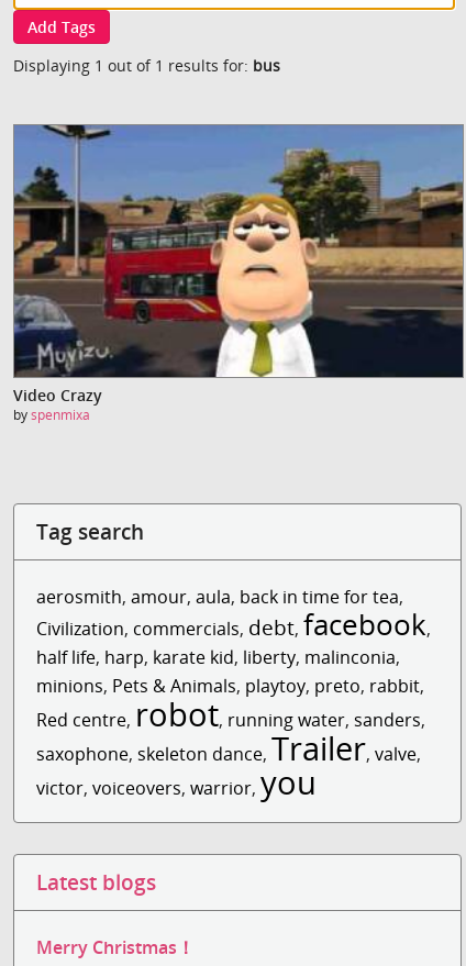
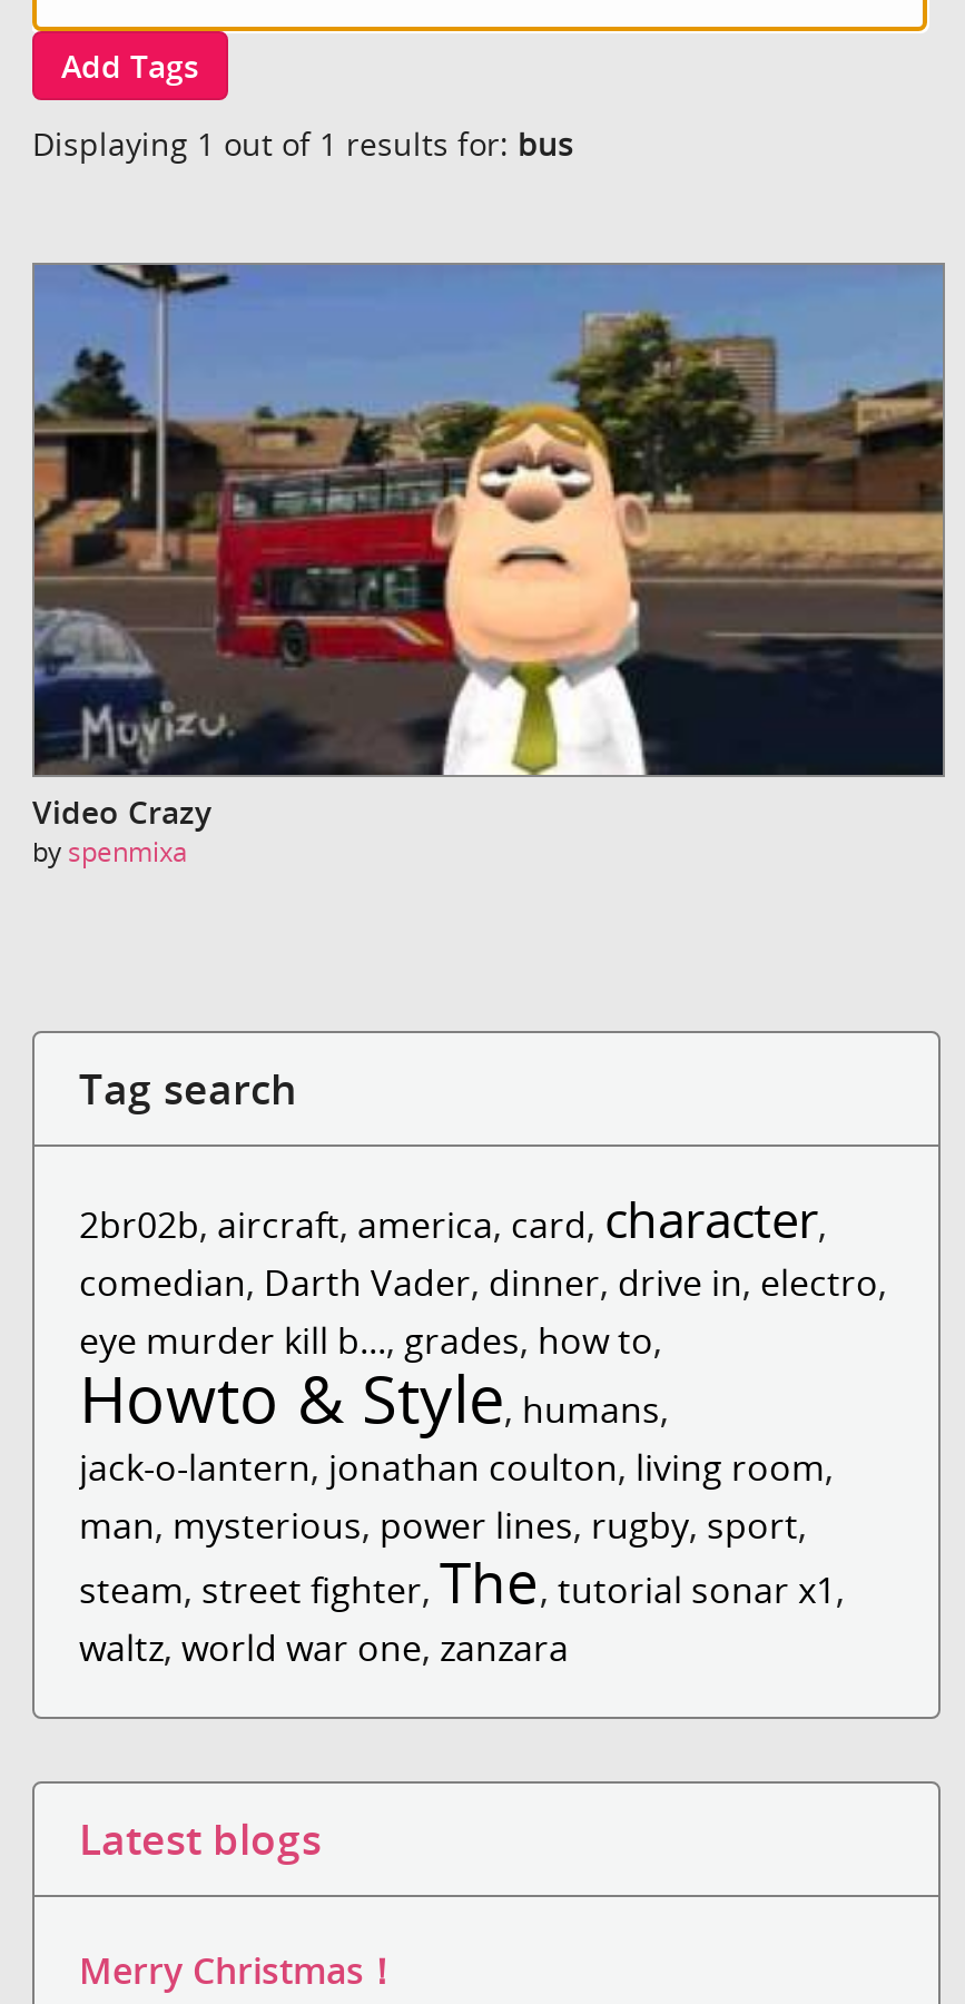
- aerosmith, amour, aula, back in time for tea,
- Civilization, commercials, debt,facebook,
- half life, harp, karate kid, liberty, malinconia,
- minions, Pets & Animals, playtoy, preto, rabbit,
- Red centre,robot,running water,sanders,
- saxophone, skeleton dance,Trailer,valve,
- victor,voiceovers,warrior,you
+ 2br02b, aircraft, america, card, character,
+ comedian, Darth Vader, dinner, drive in, electro,
+ eye murder kill b..., grades, how to,
+ Howto & Style,humans,
+ jack-o-lantern, jonathan coulton, living room,
+ man, mysterious, power lines, rugby, sport,
+ steam, street fighter,The,tutorial sonar x1,
+ waltz, world war one, zanzara
